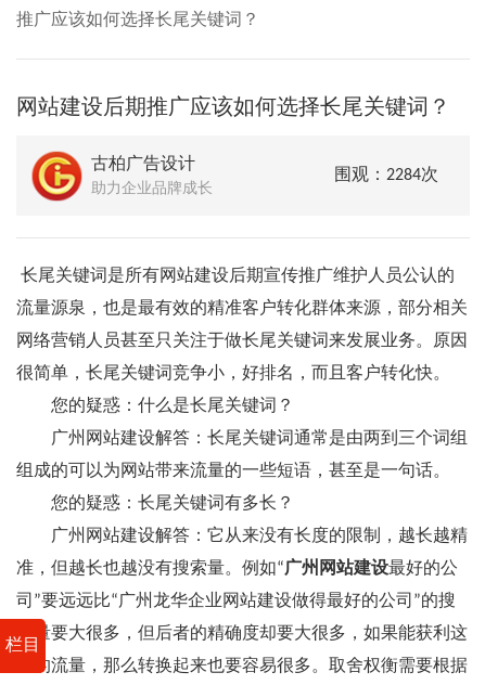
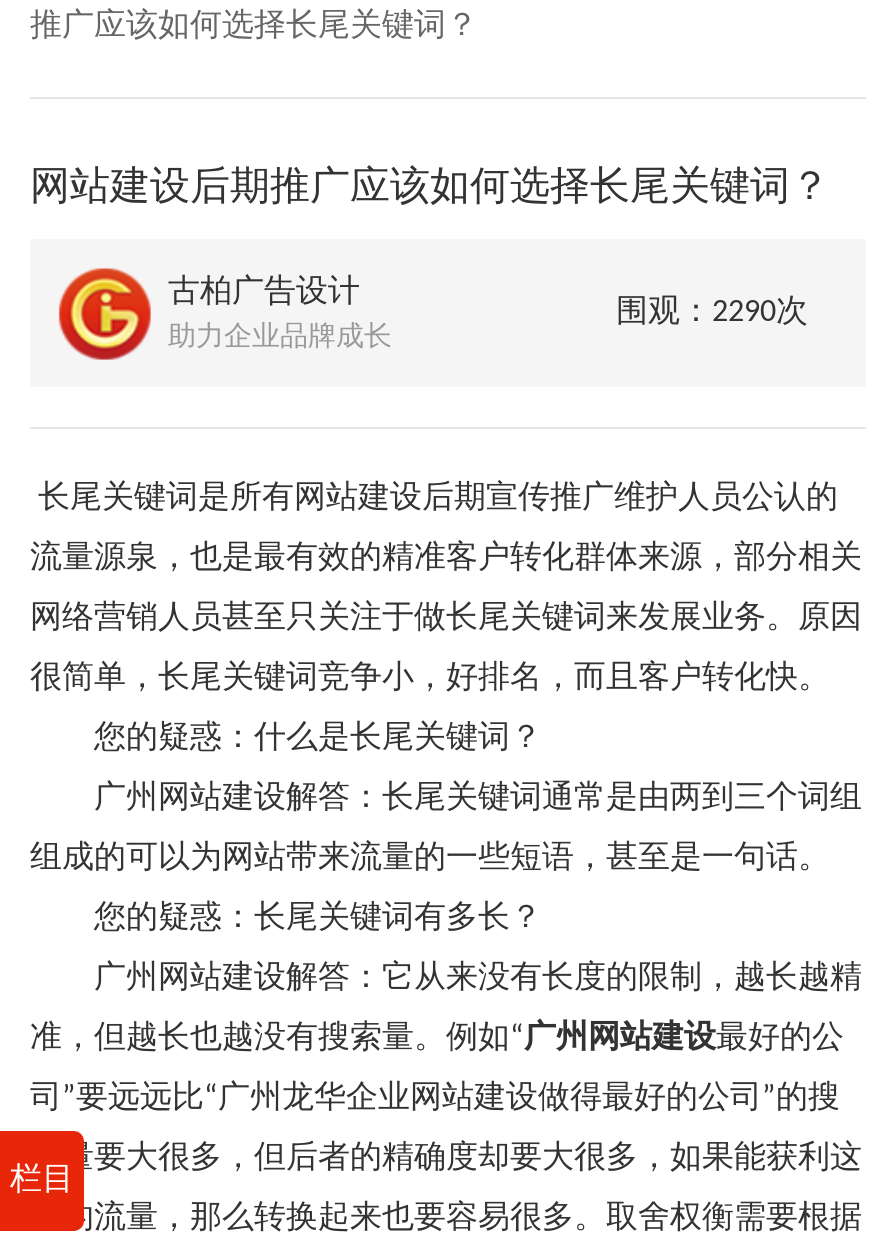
- 围观：2284次
+ 围观：2290次
